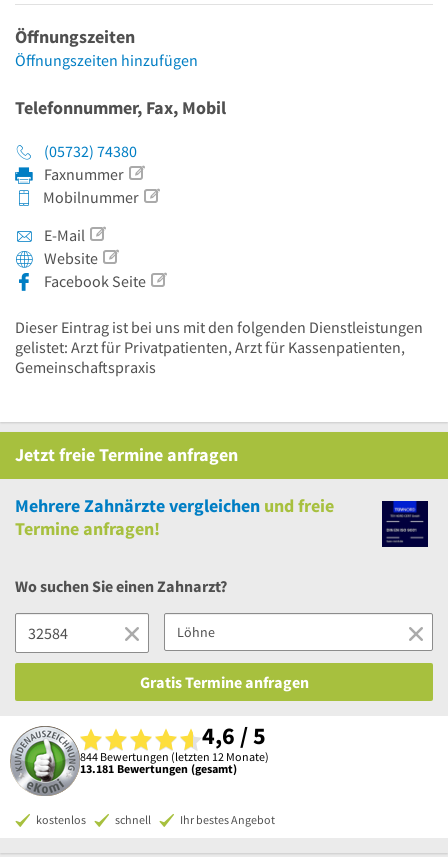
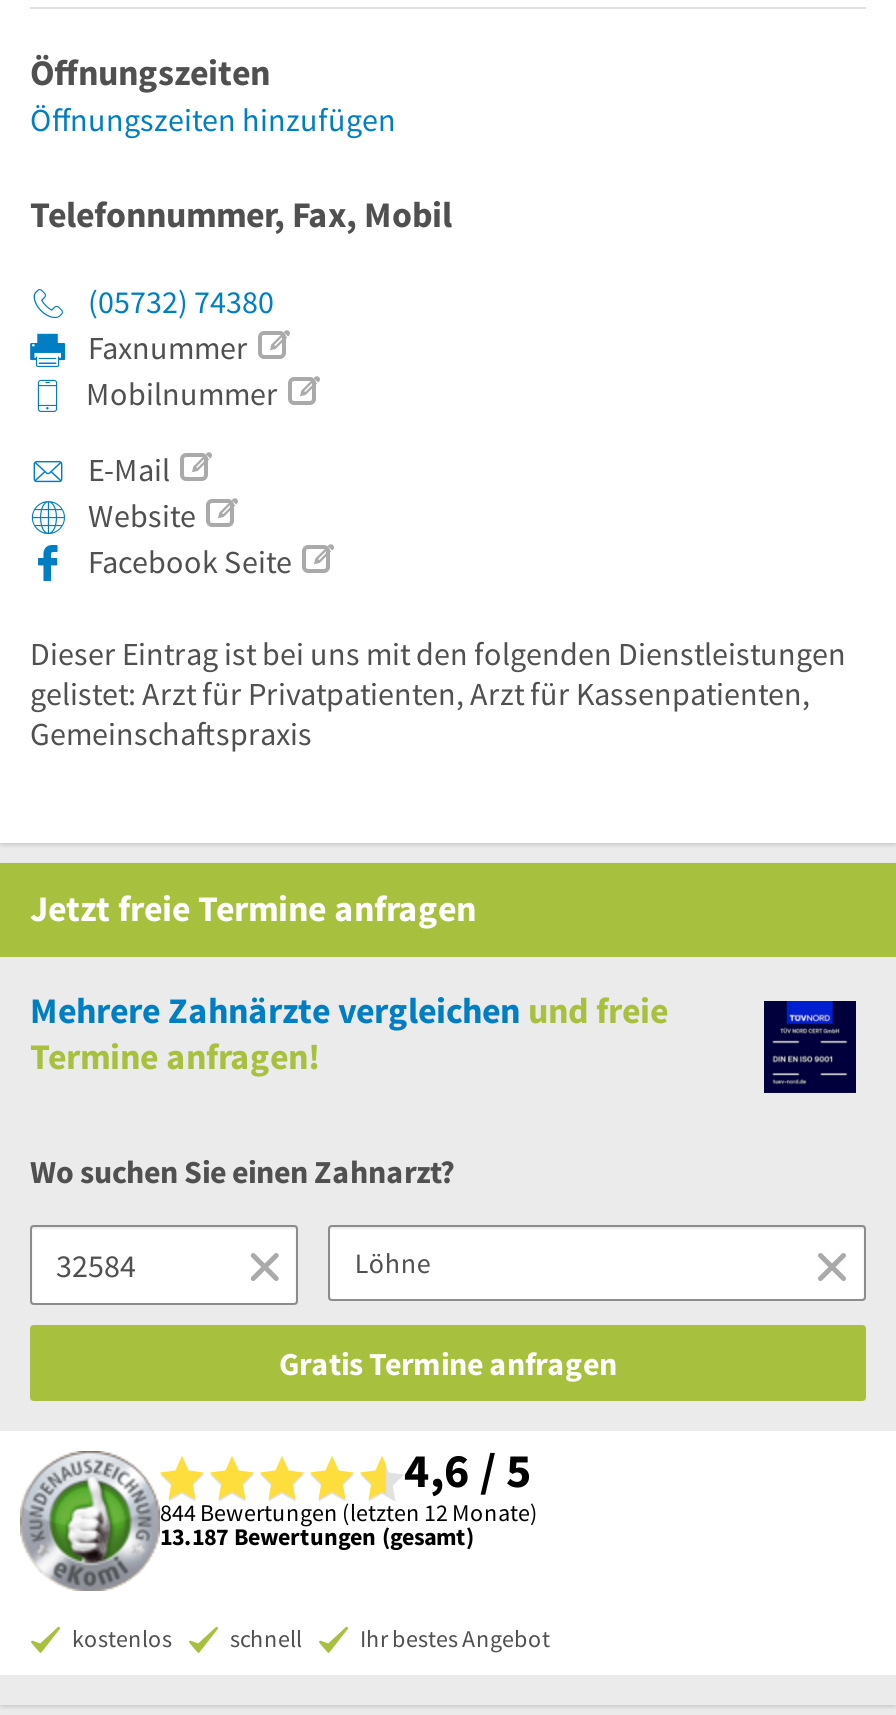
- 13.181 Bewertungen (gesamt)
+ 13.187 Bewertungen (gesamt)
